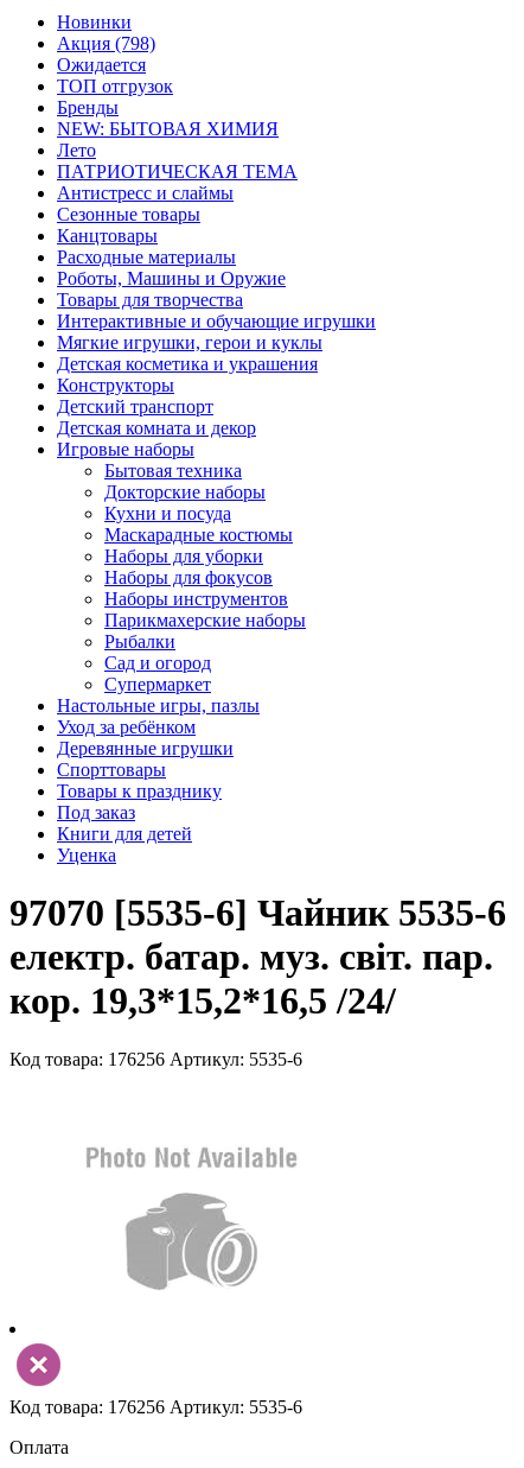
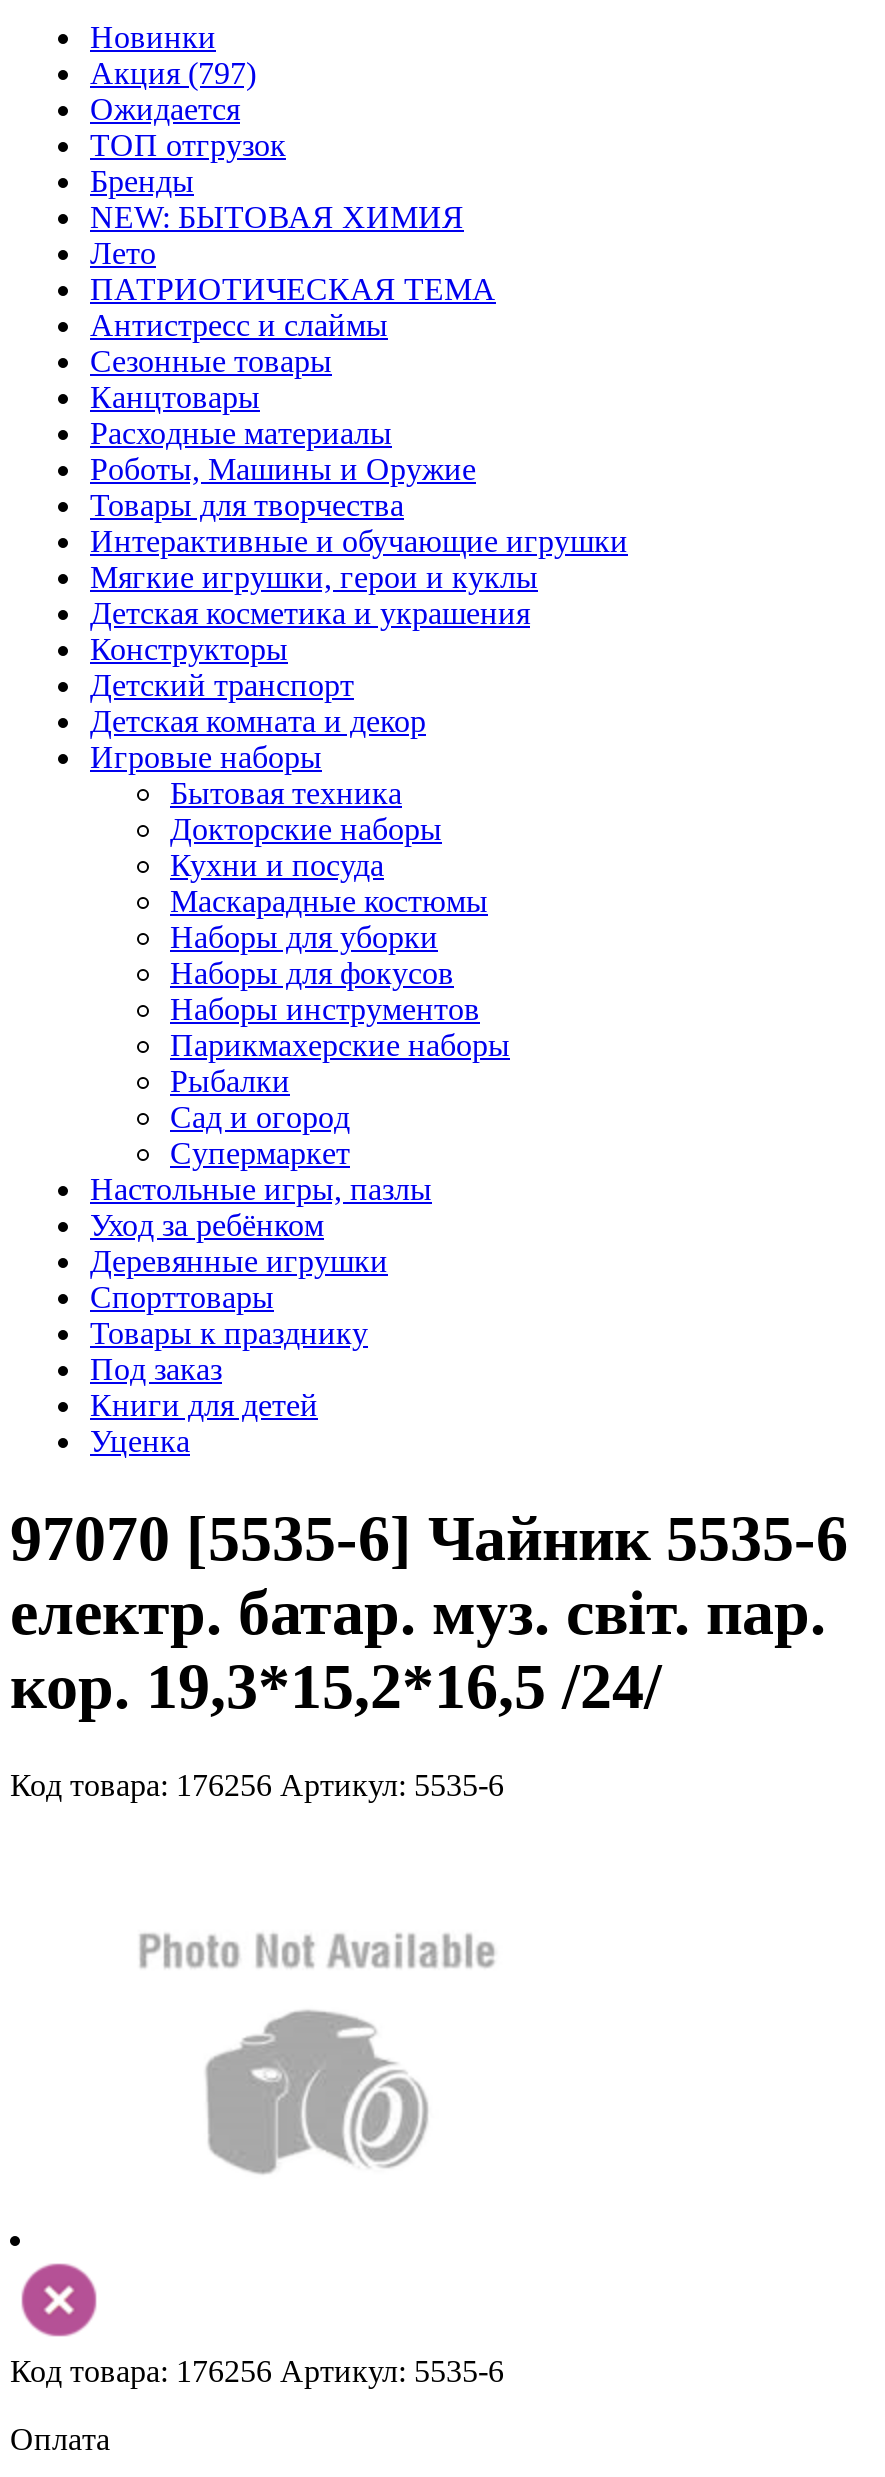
- Акция (798)
+ Акция (797)
